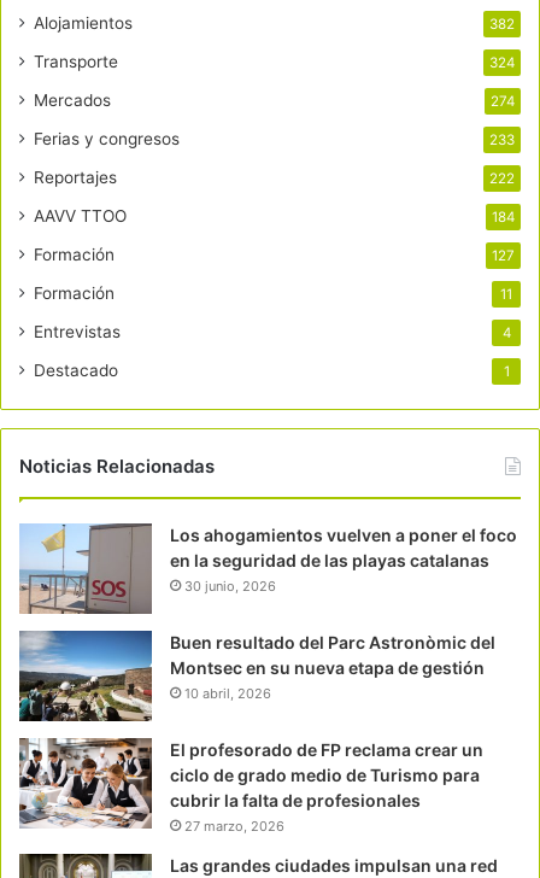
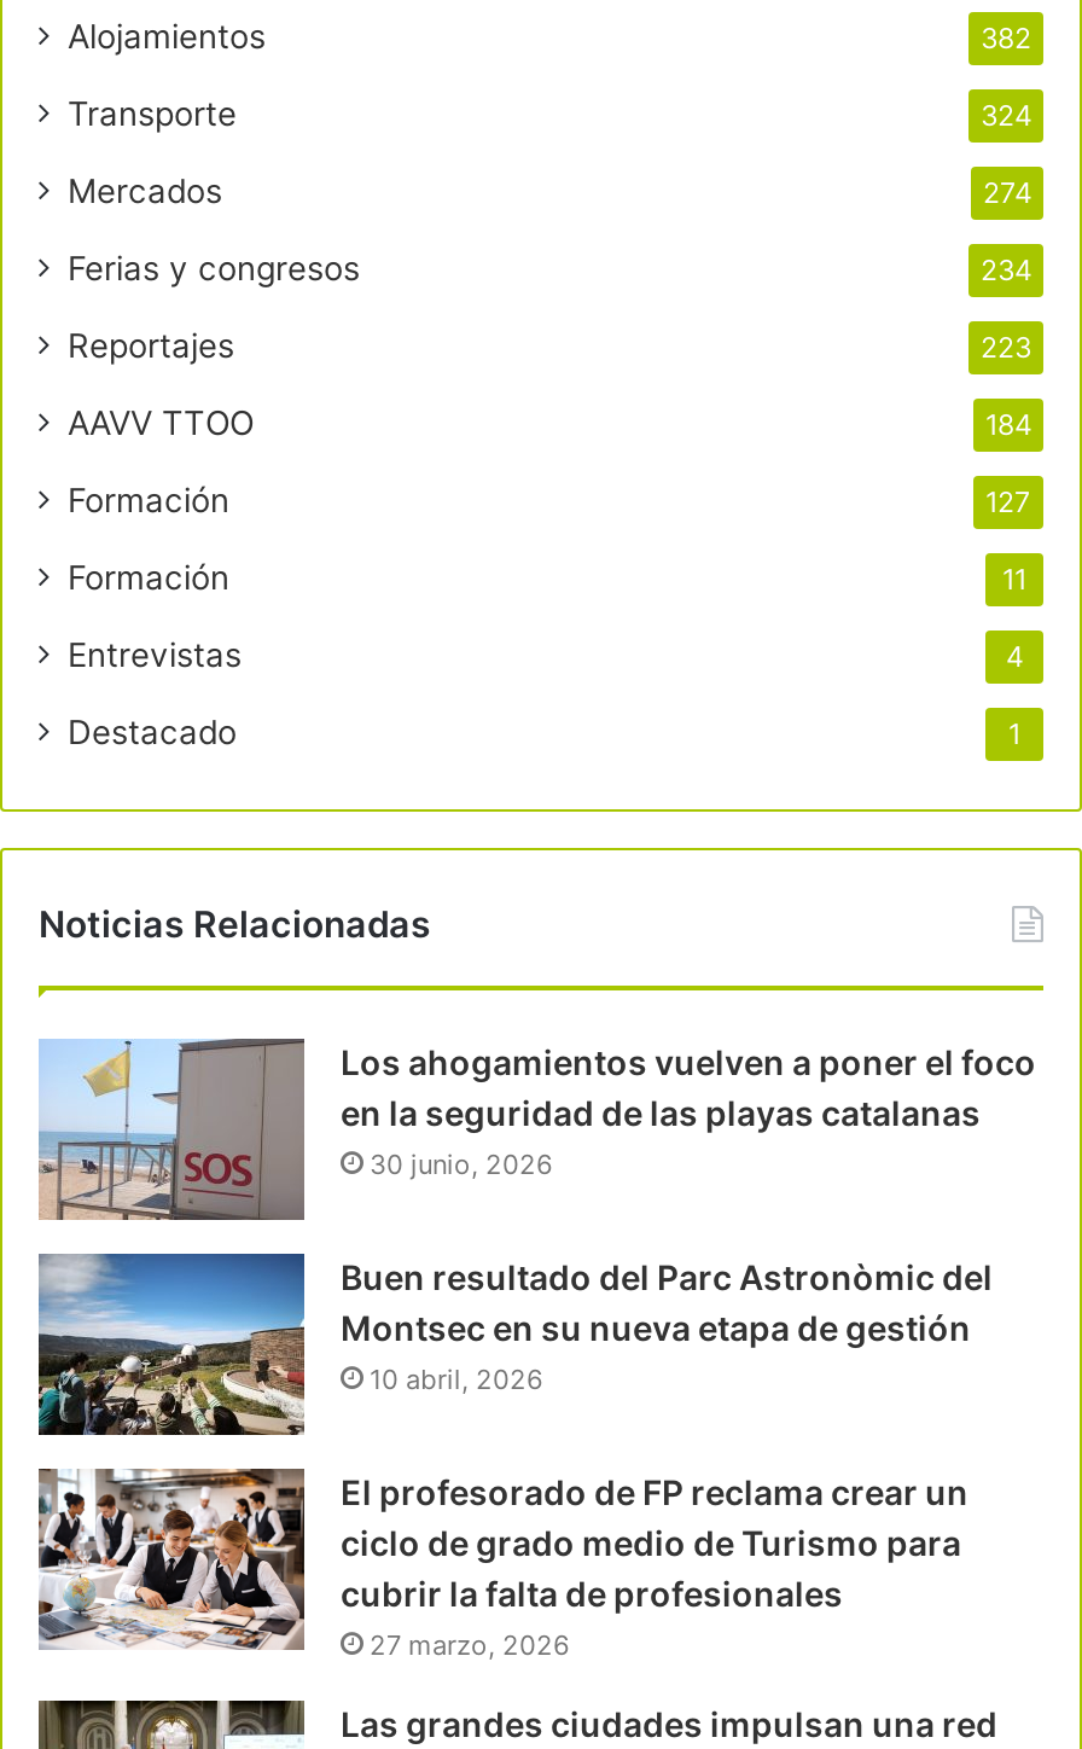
- 233
+ 234

- 222
+ 223
